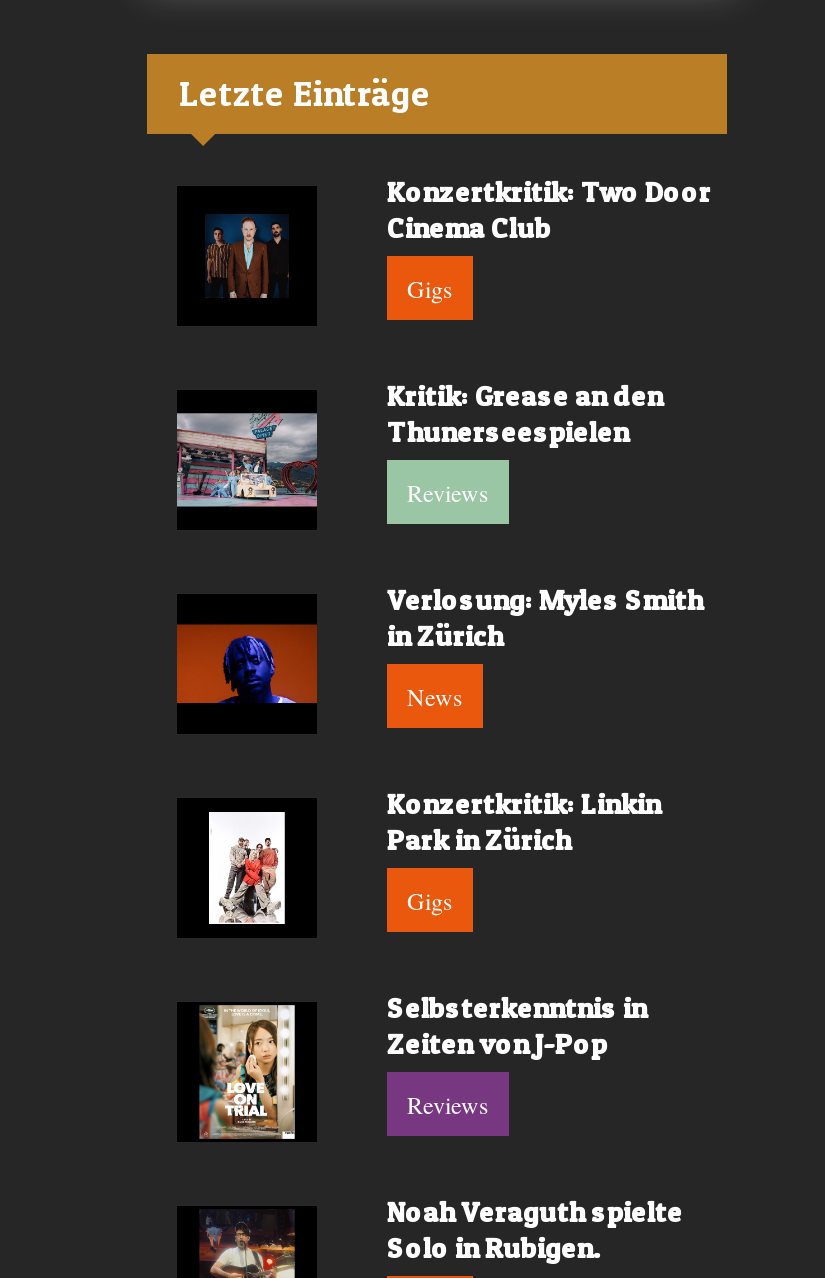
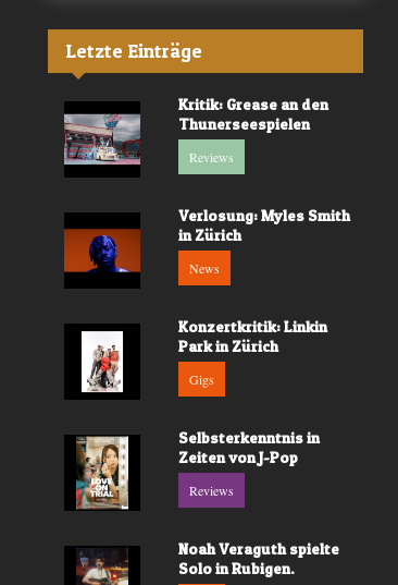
- [image]
- Konzertkritik: Two Door
- Cinema Club
- Gigs
